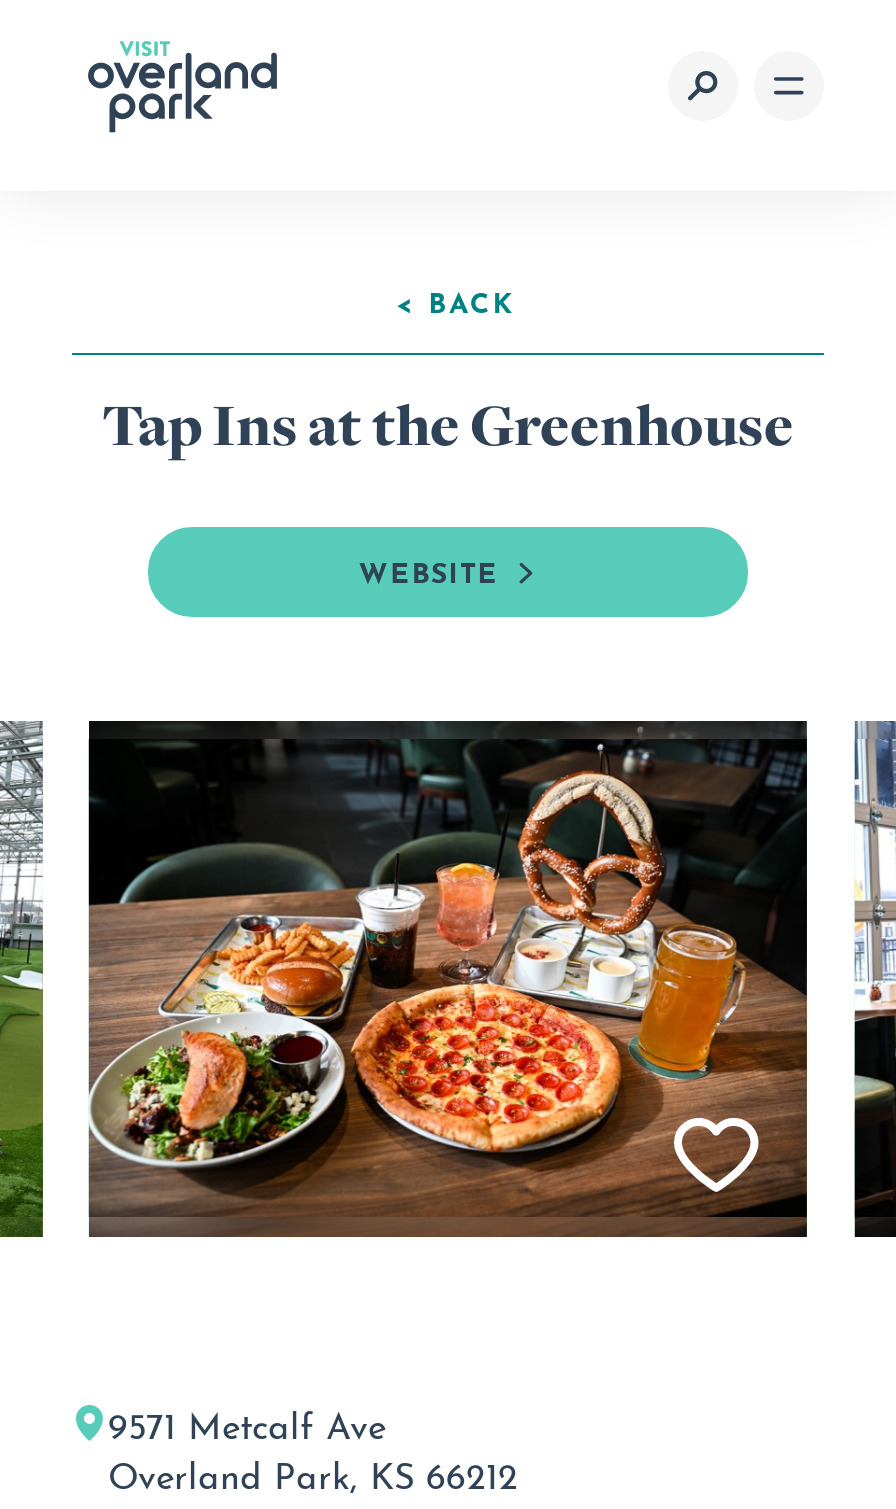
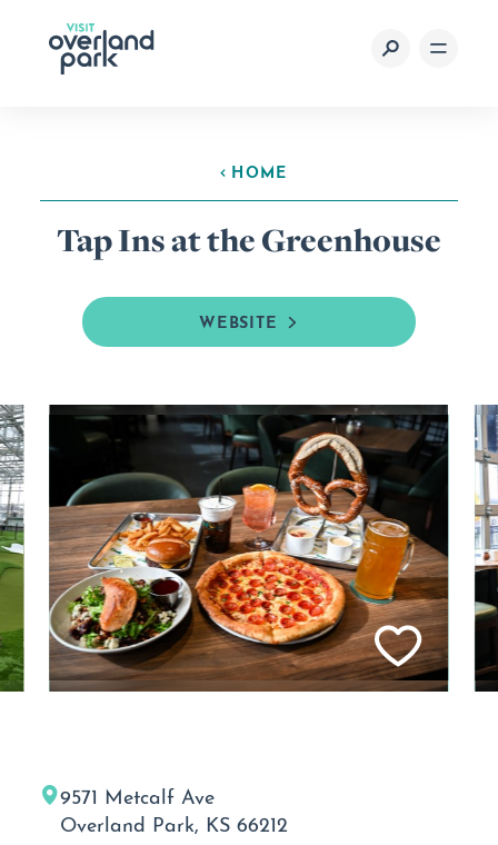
- < BACK
+ HOME
